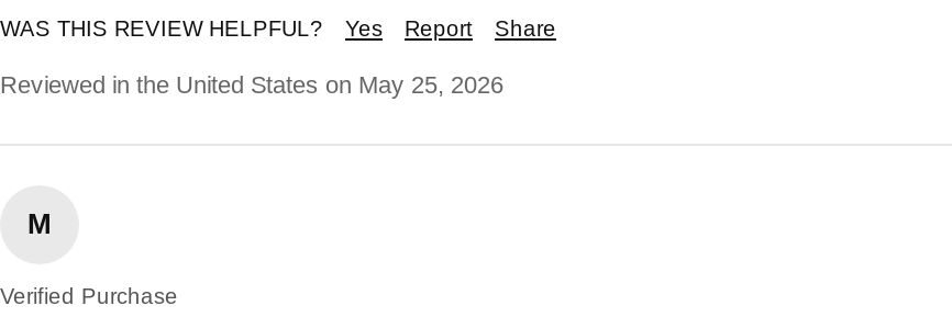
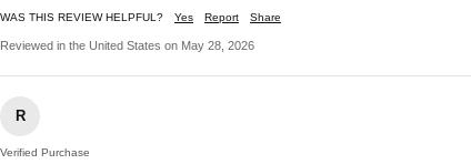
- Reviewed in the United States on May 25, 2026
+ Reviewed in the United States on May 28, 2026

- M
+ R
